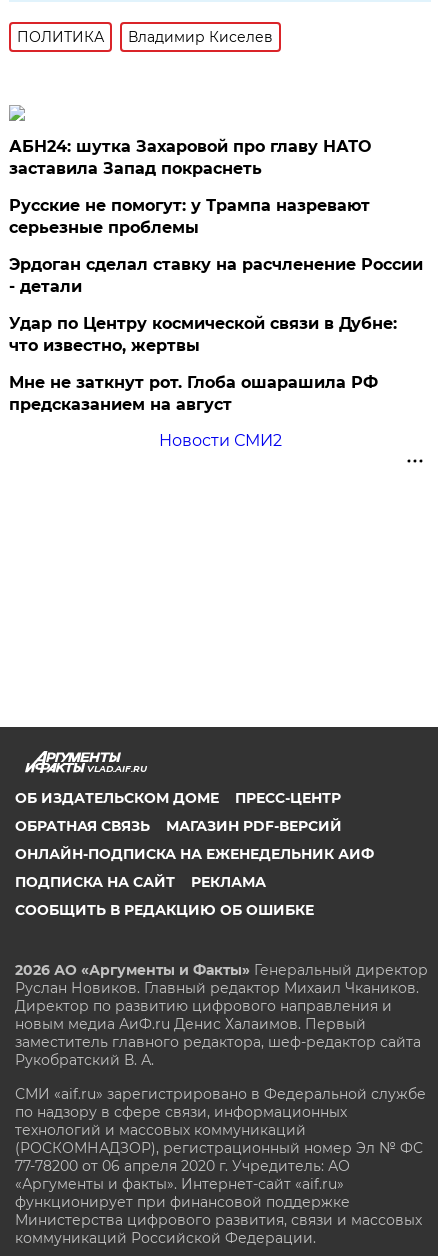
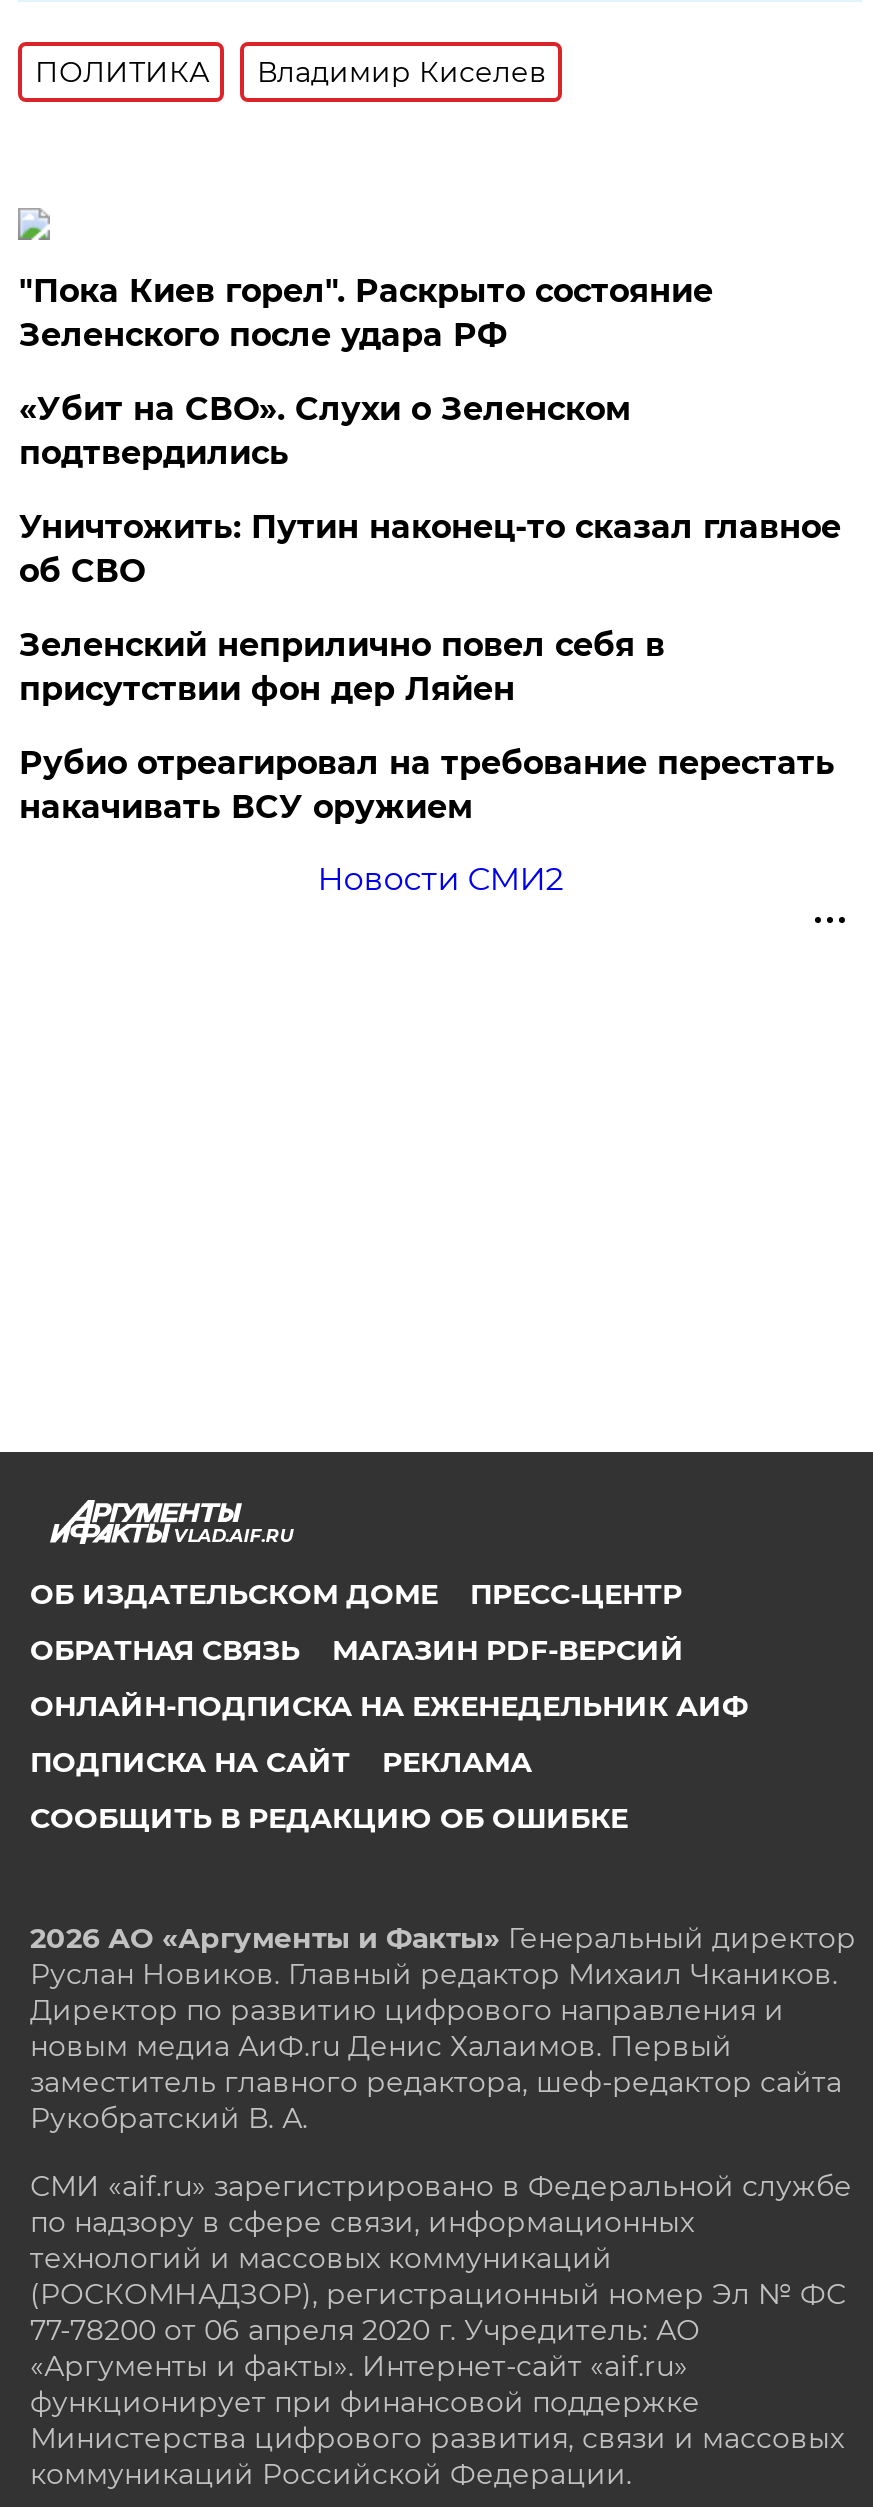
- АБН24: шутка Захаровой про главу НАТО
- заставила Запад покраснеть
+ "Пока Киев горел". Раскрыто состояние
+ Зеленского после удара РФ

- Русские не помогут: у Трампа назревают
- серьезные проблемы
+ «Убит на СВО». Слухи о Зеленском
+ подтвердились

- Эрдоган сделал ставку на расчленение России
- - детали
+ Уничтожить: Путин наконец-то сказал главное
+ об СВО

- Удар по Центру космической связи в Дубне:
- что известно, жертвы
+ Зеленский неприлично повел cебя в
+ присутствии фон дер Ляйен

- Мне не заткнут рот. Глоба ошарашила РФ
- предсказанием на август
+ Рубио отреагировал на требование перестать
+ накачивать ВСУ оружием
